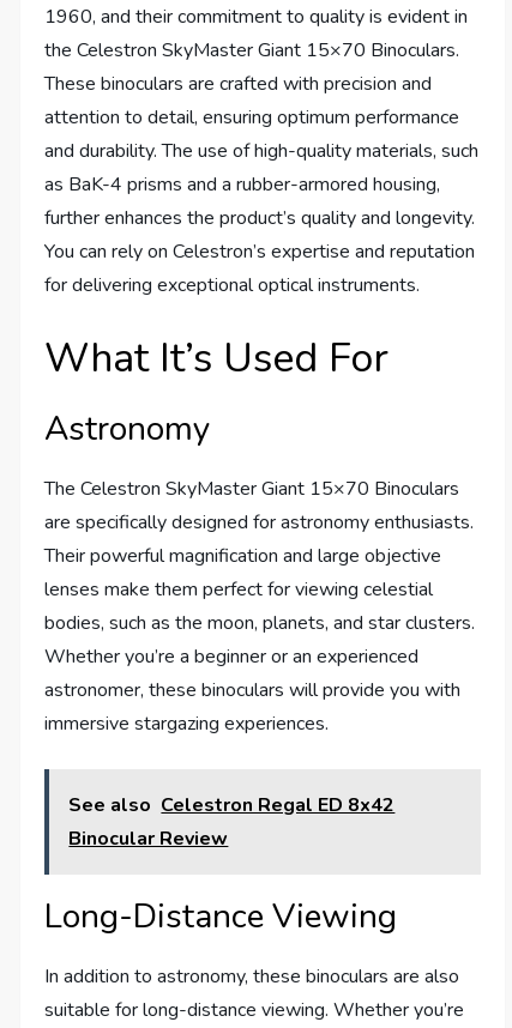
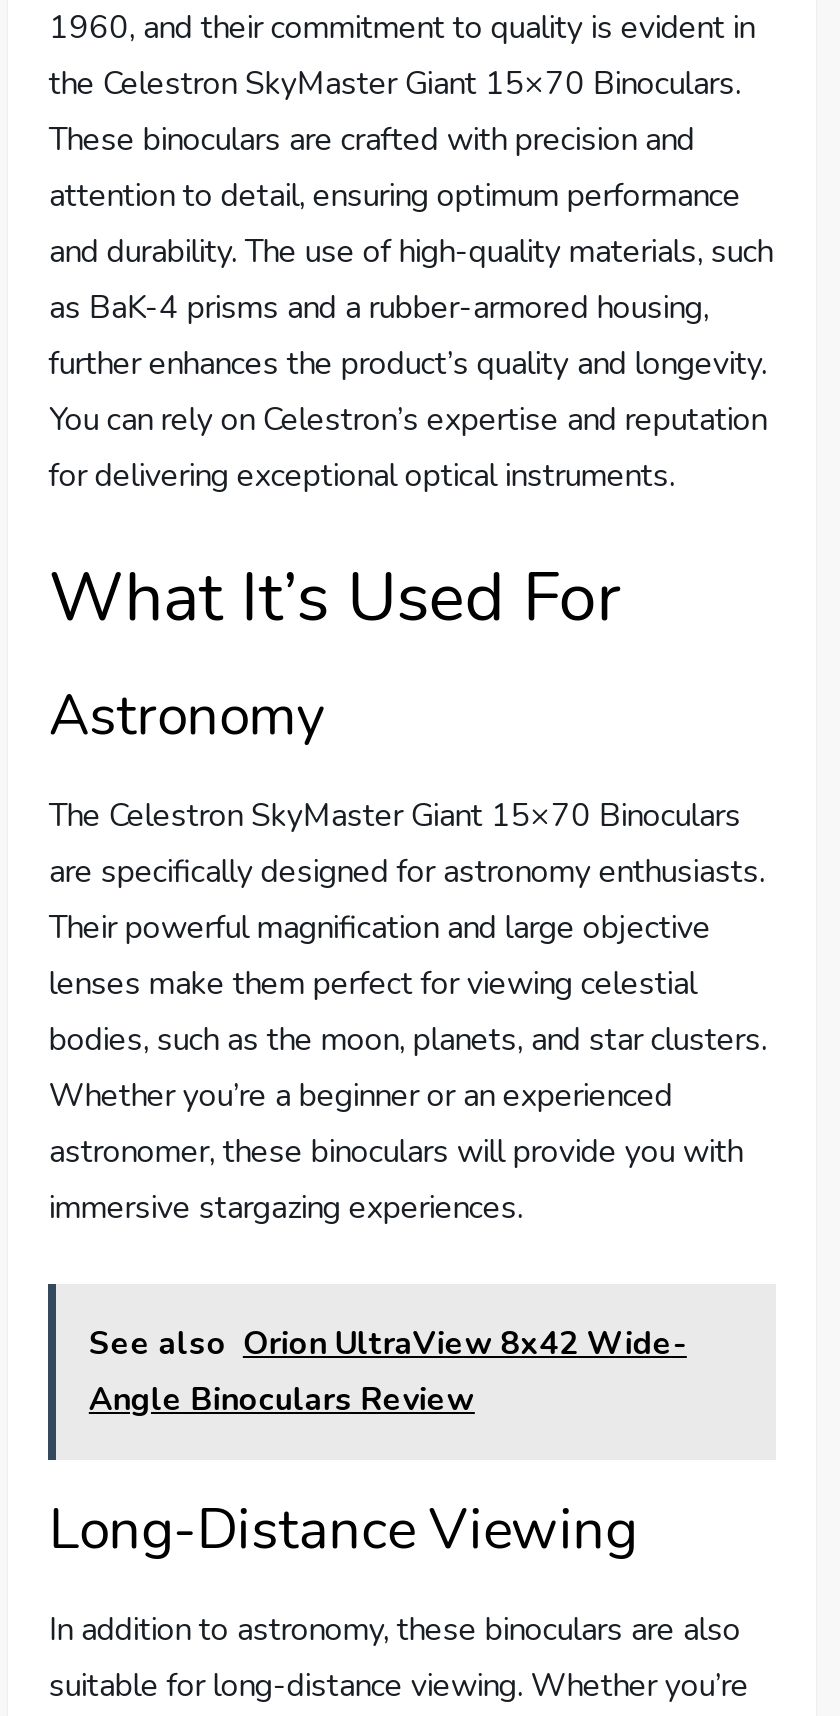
- See also Celestron Regal ED 8x42
- Binocular Review
+ See also Orion UltraView 8x42 Wide-
+ Angle Binoculars Review
